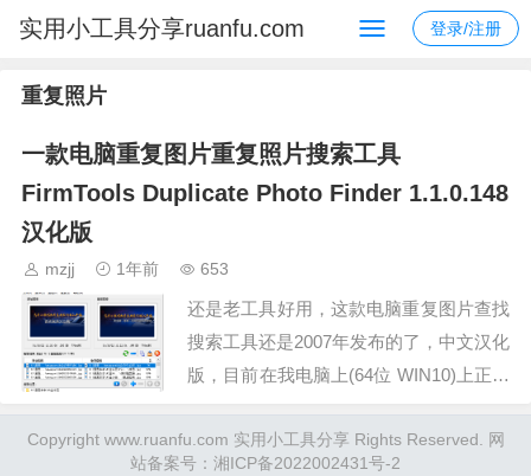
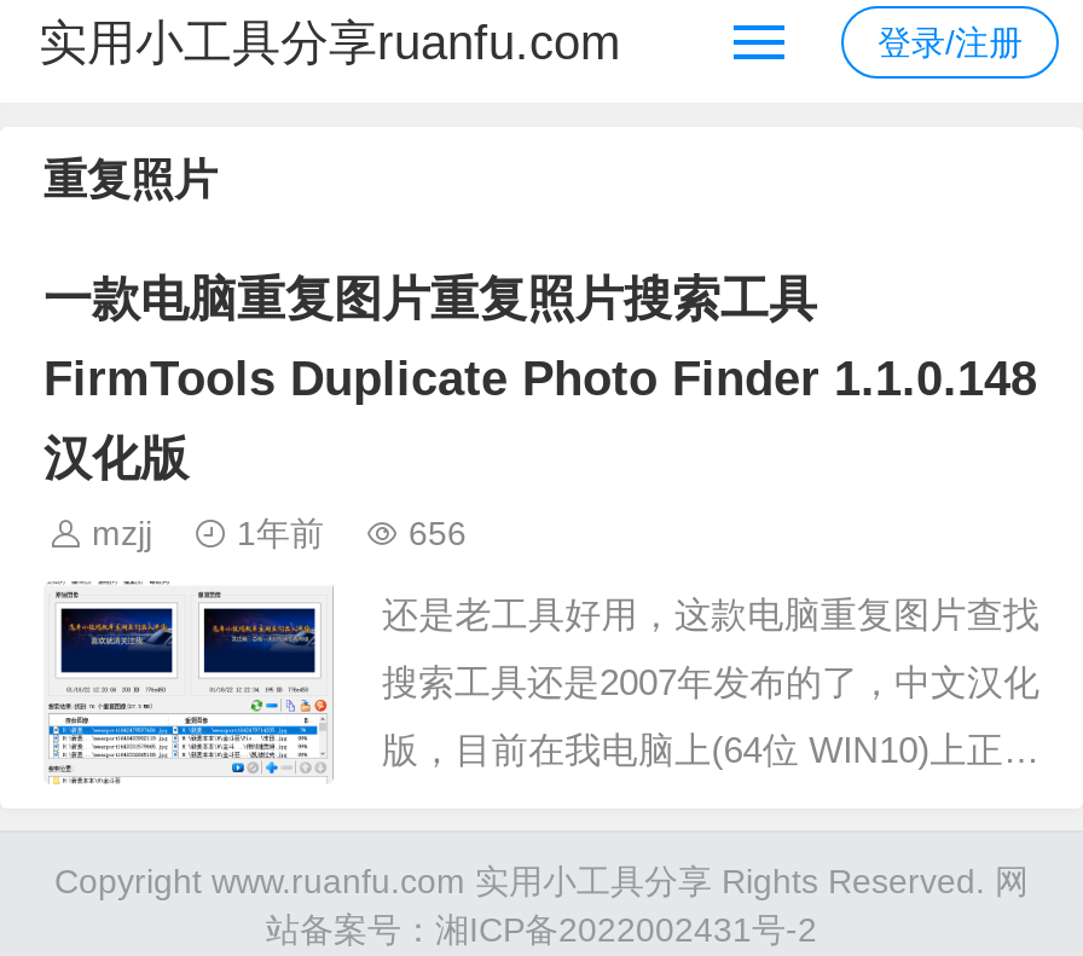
- 653
+ 656
